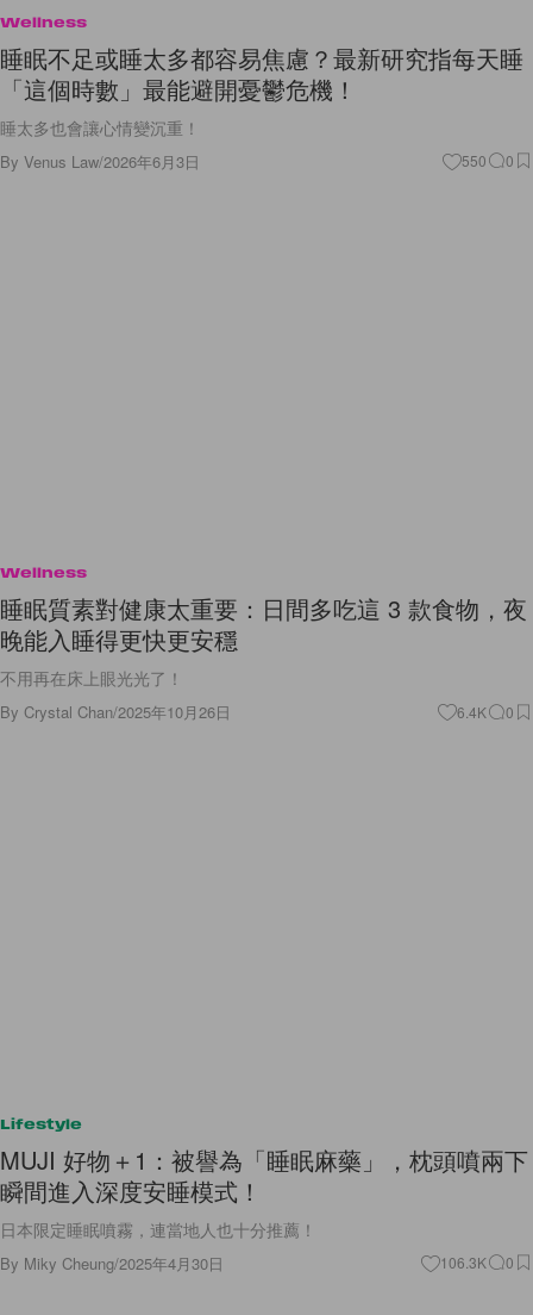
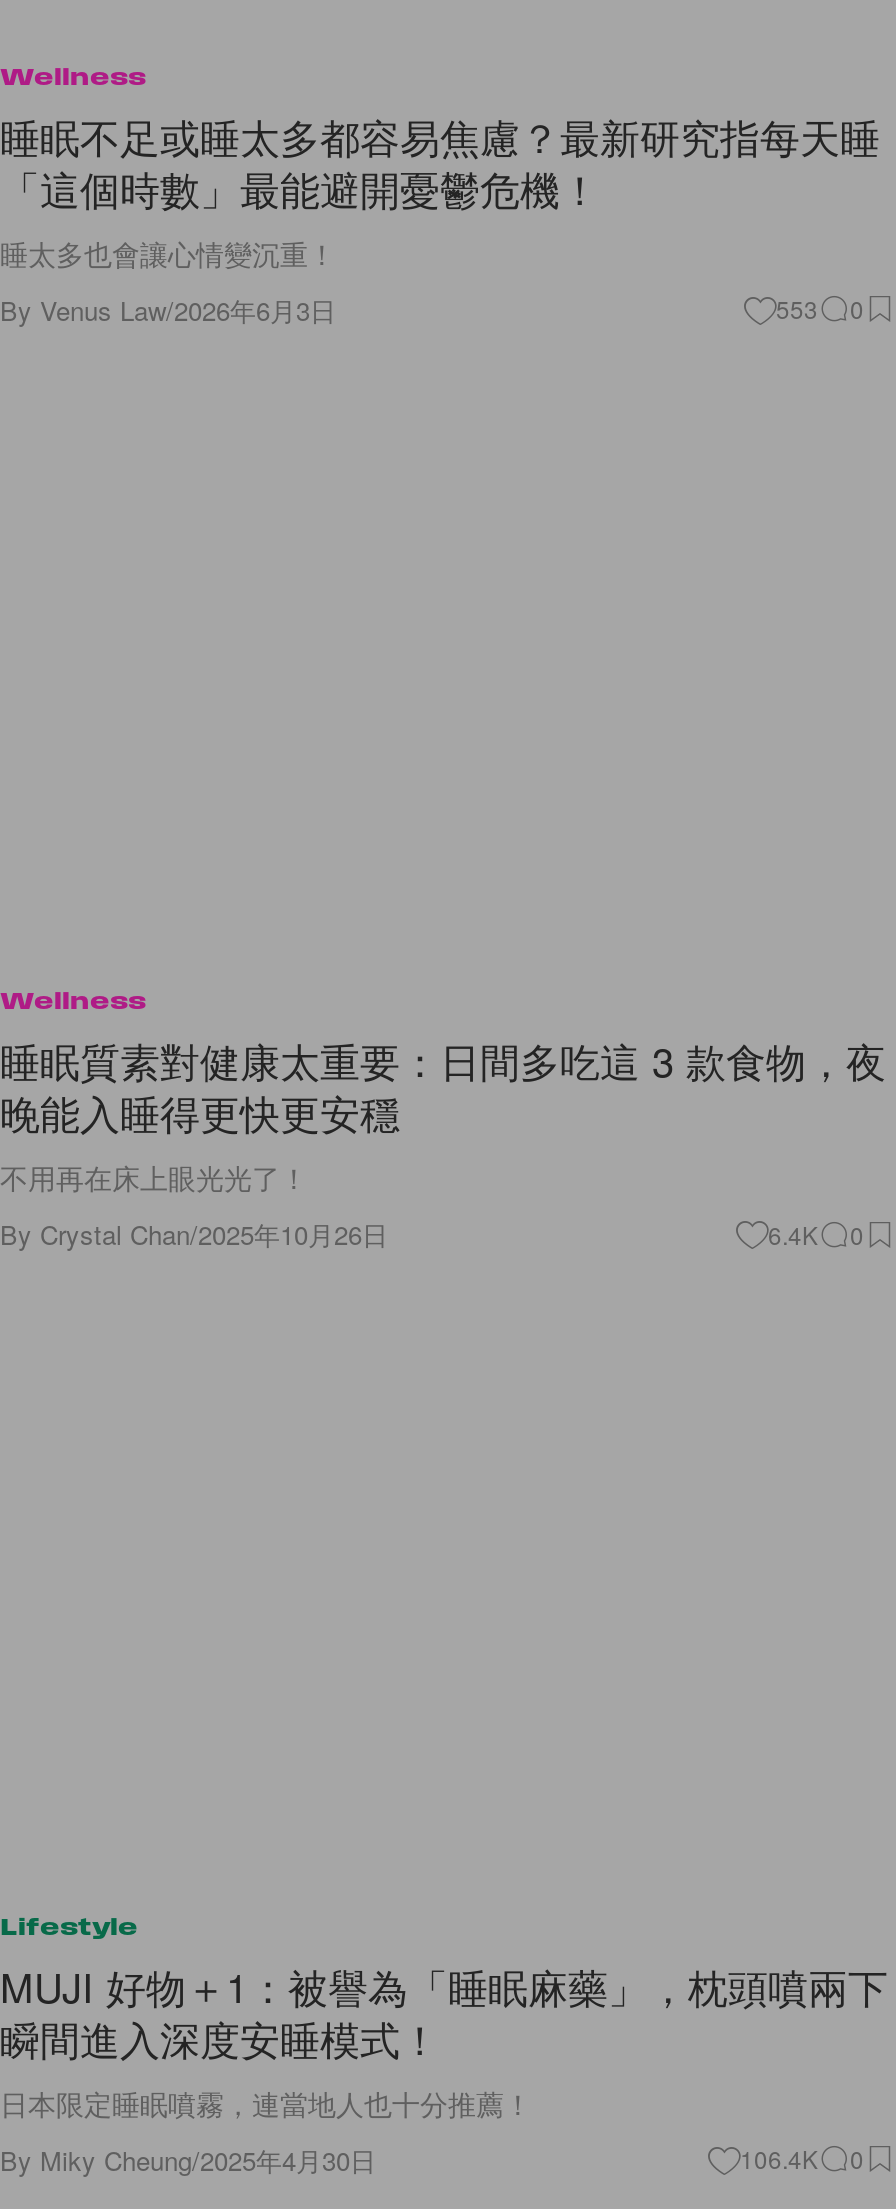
- 550 0
+ 553 0

- 106.3K 0
+ 106.4K 0
